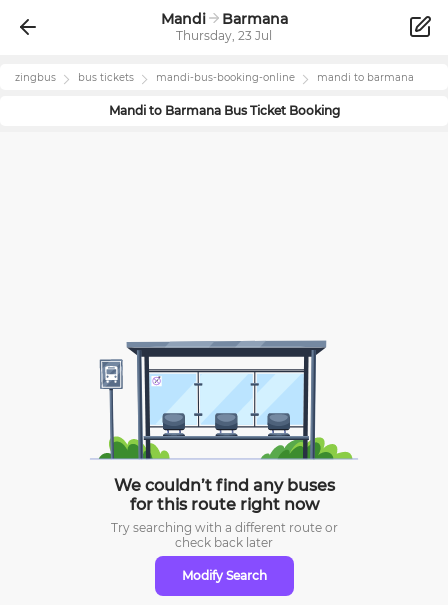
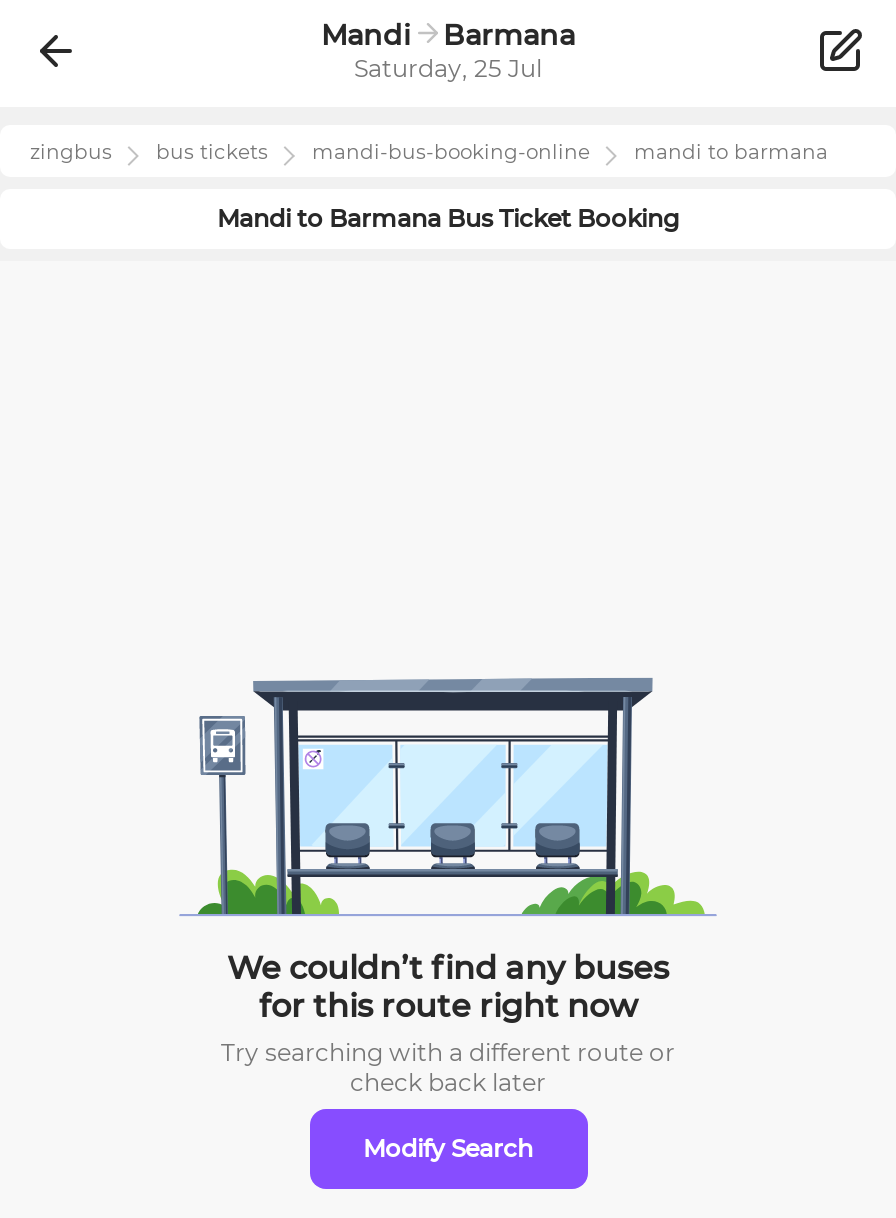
- Thursday, 23 Jul
+ Saturday, 25 Jul
